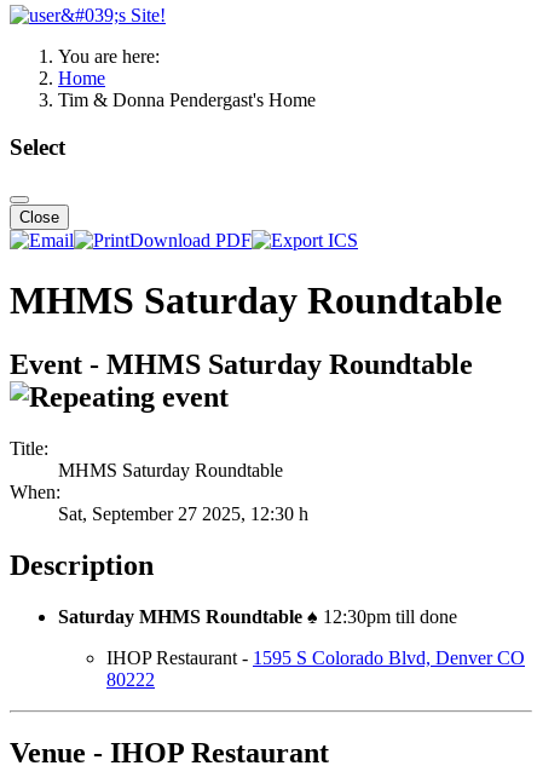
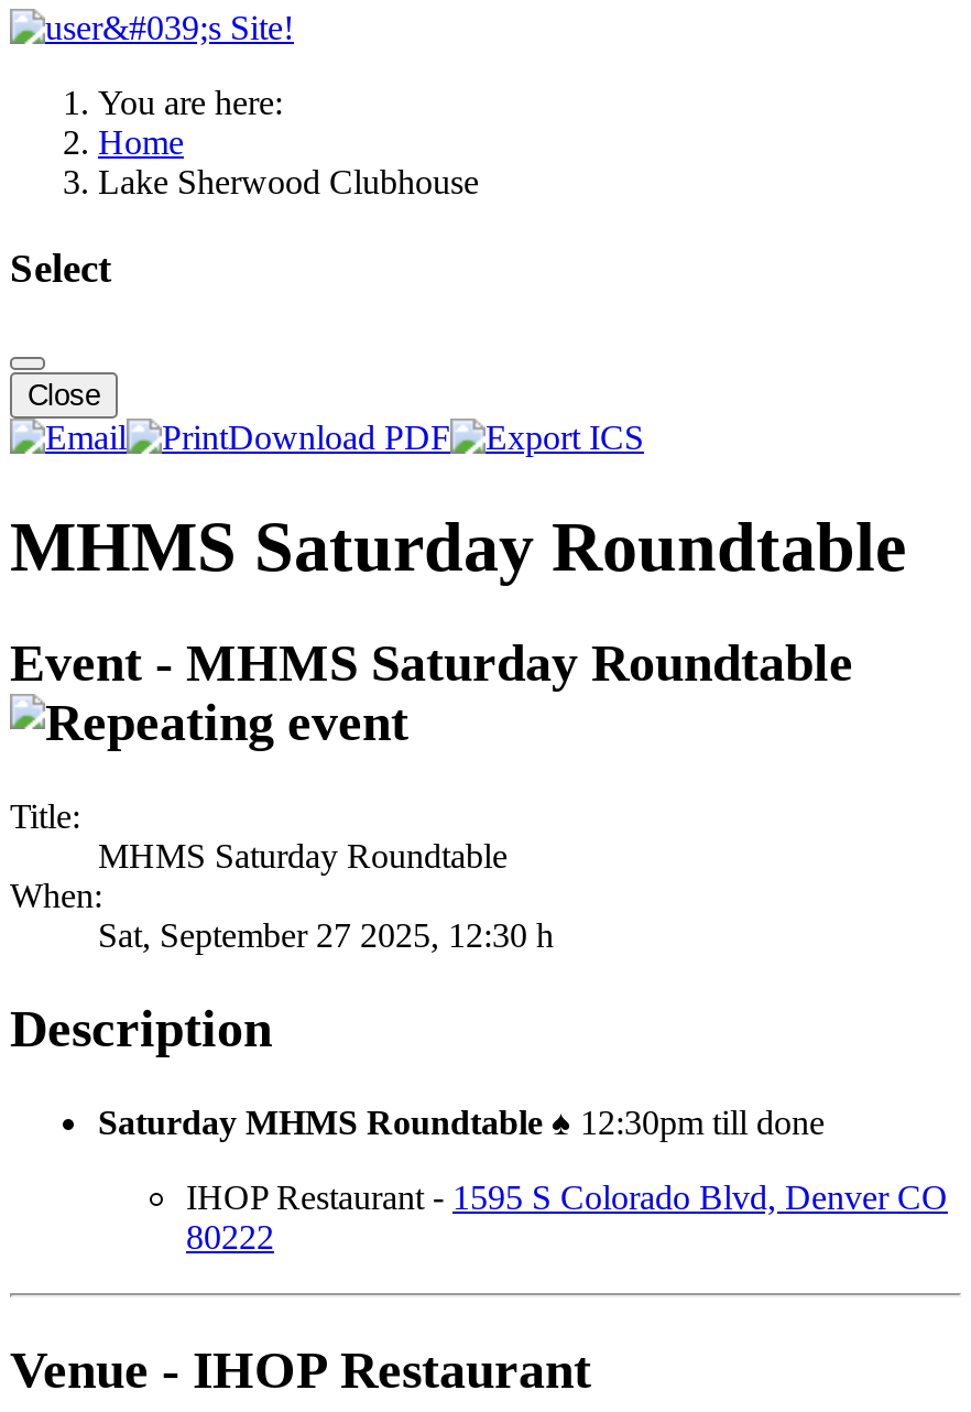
- Tim & Donna Pendergast's Home
+ Lake Sherwood Clubhouse
